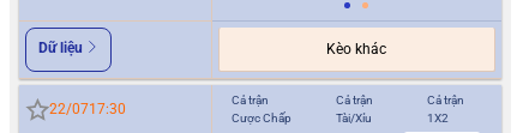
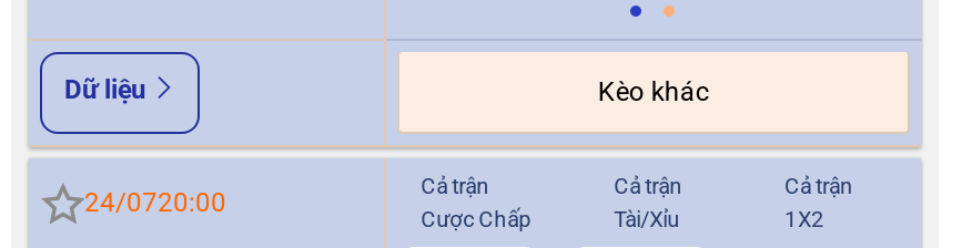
- 22/0717:30
+ 24/0720:00
